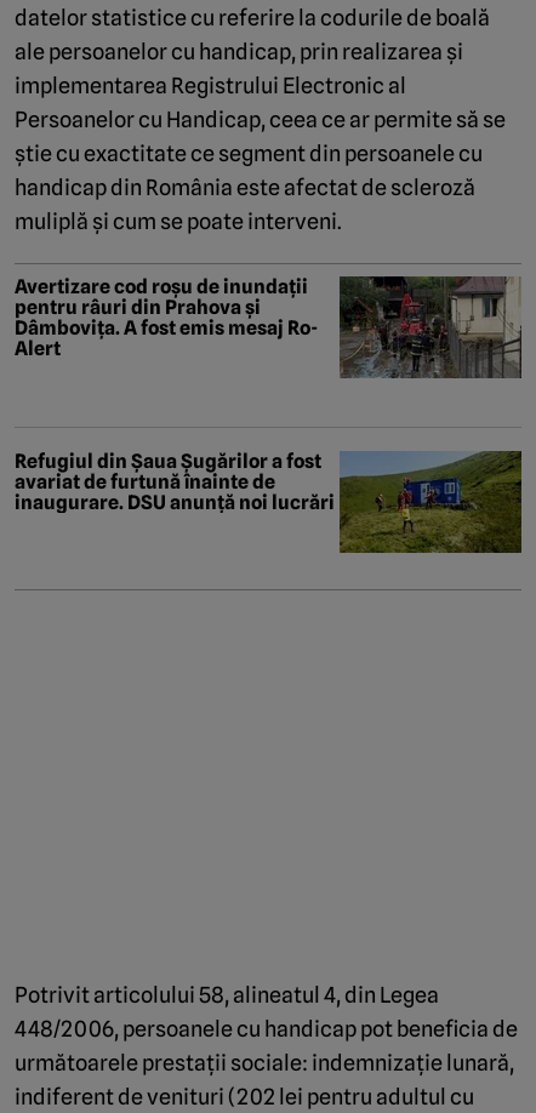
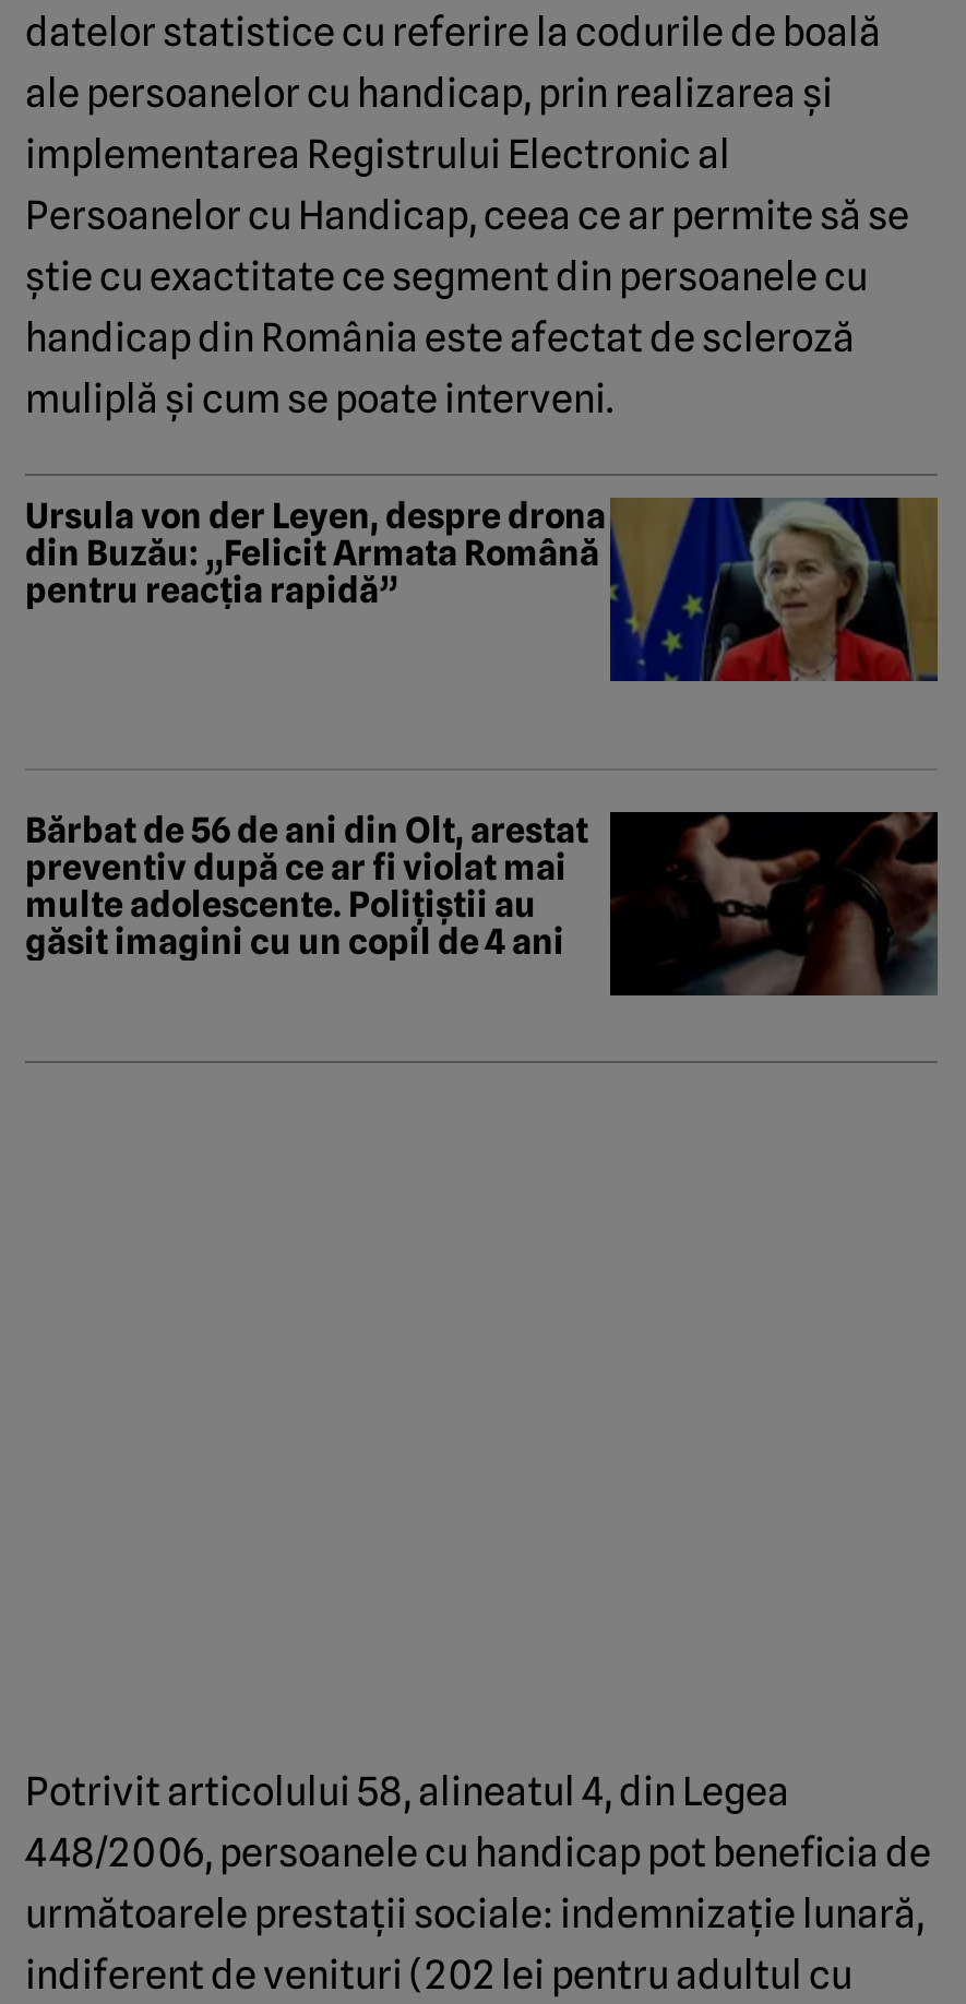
- [image]
- Avertizare cod roșu de inundații
- pentru râuri din Prahova și
- Dâmbovița. A fost emis mesaj Ro-
- Alert
+ [image]
+ Ursula von der Leyen, despre drona
+ din Buzău: „Felicit Armata Română
+ pentru reacția rapidă”

- [image]
- Refugiul din Șaua Șugărilor a fost
- avariat de furtună înainte de
- inaugurare. DSU anunță noi lucrări
+ [image]
+ Bărbat de 56 de ani din Olt, arestat
+ preventiv după ce ar fi violat mai
+ multe adolescente. Polițiștii au
+ găsit imagini cu un copil de 4 ani
